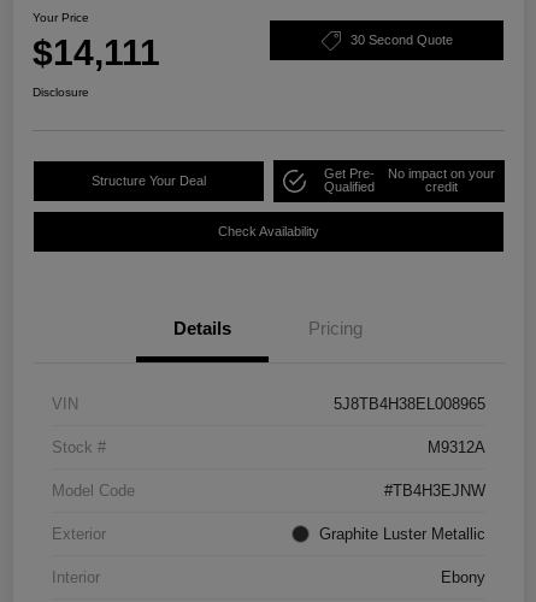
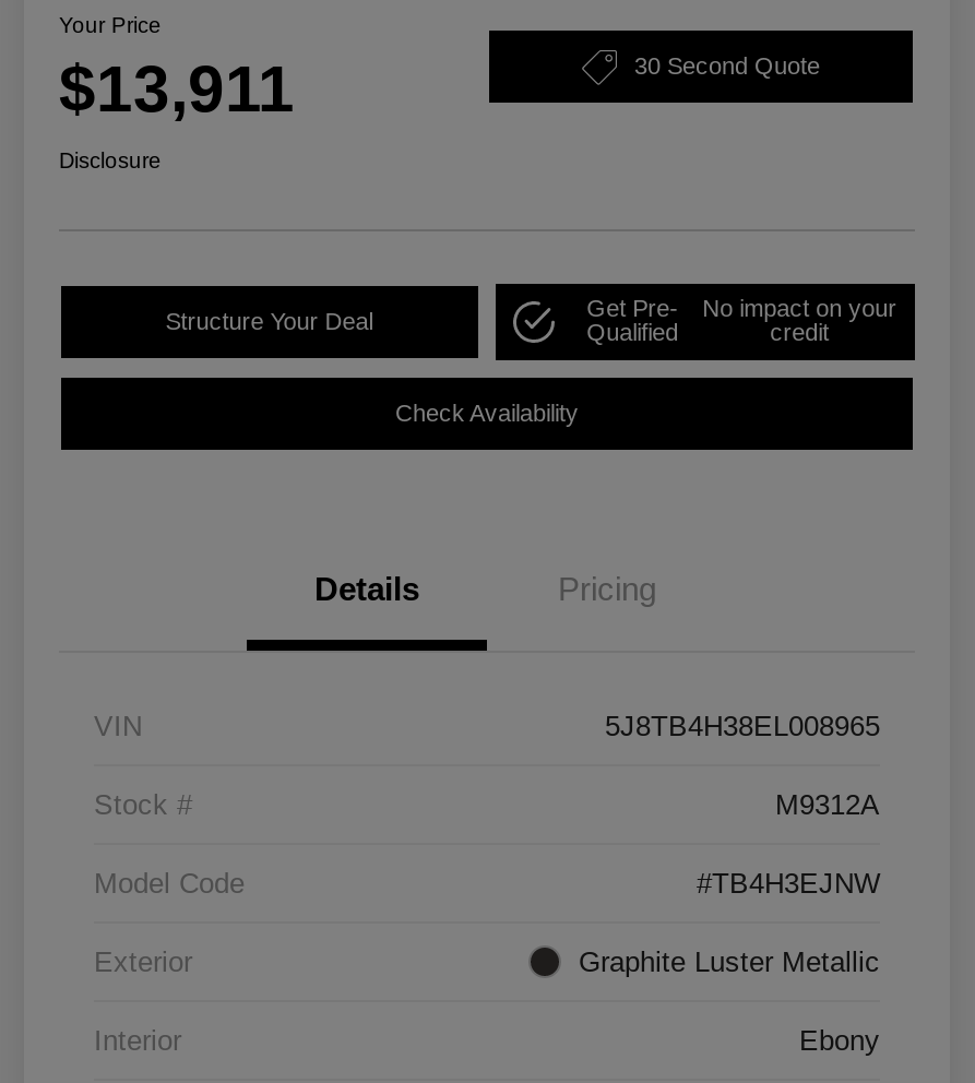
- $14,111
+ $13,911
